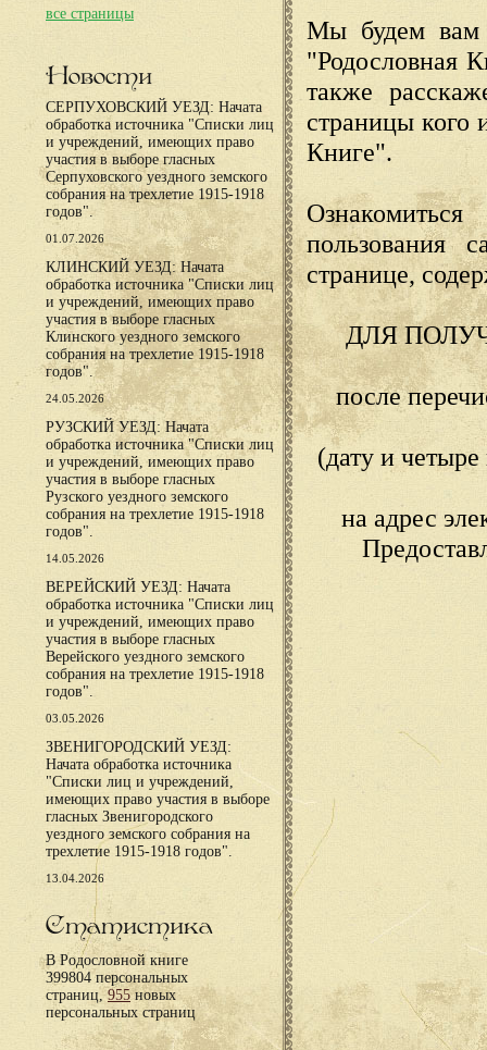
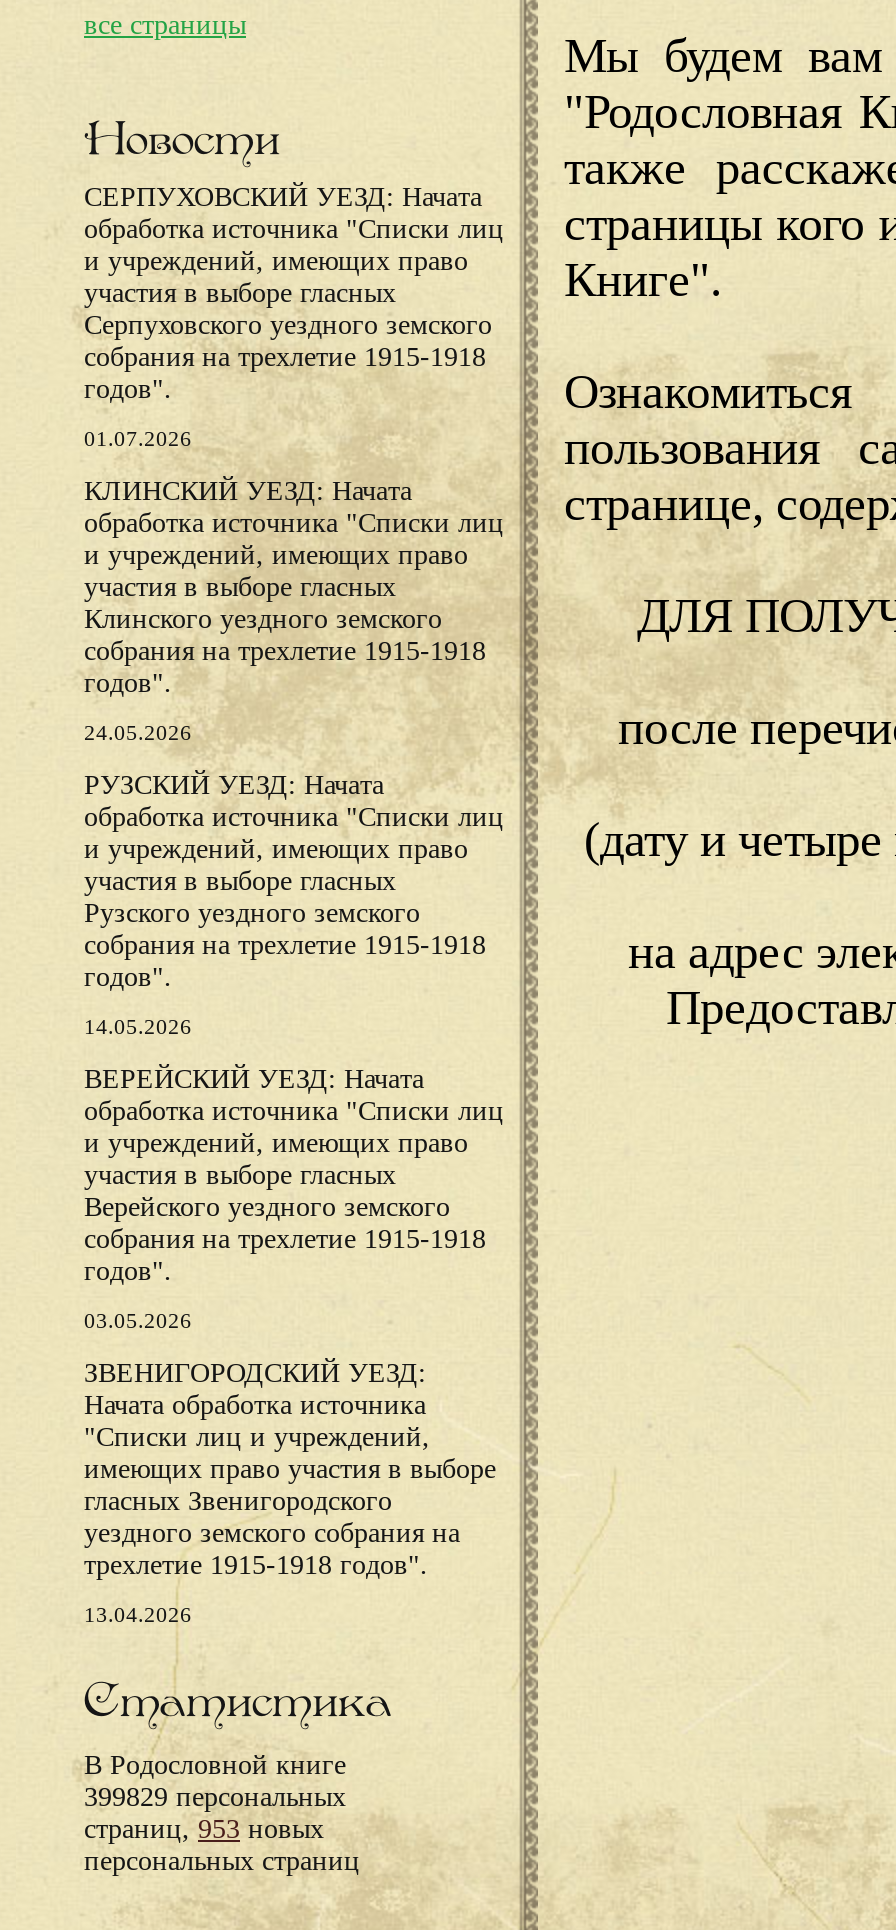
- 399804 персональных
+ 399829 персональных

- страниц, 955 новых
+ страниц, 953 новых
